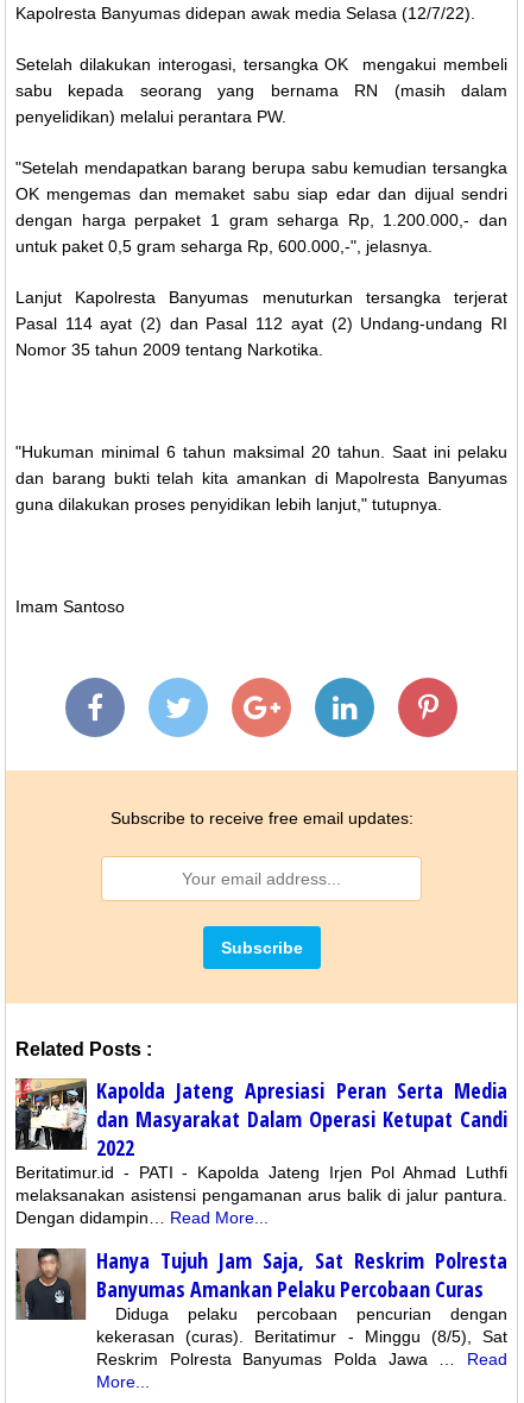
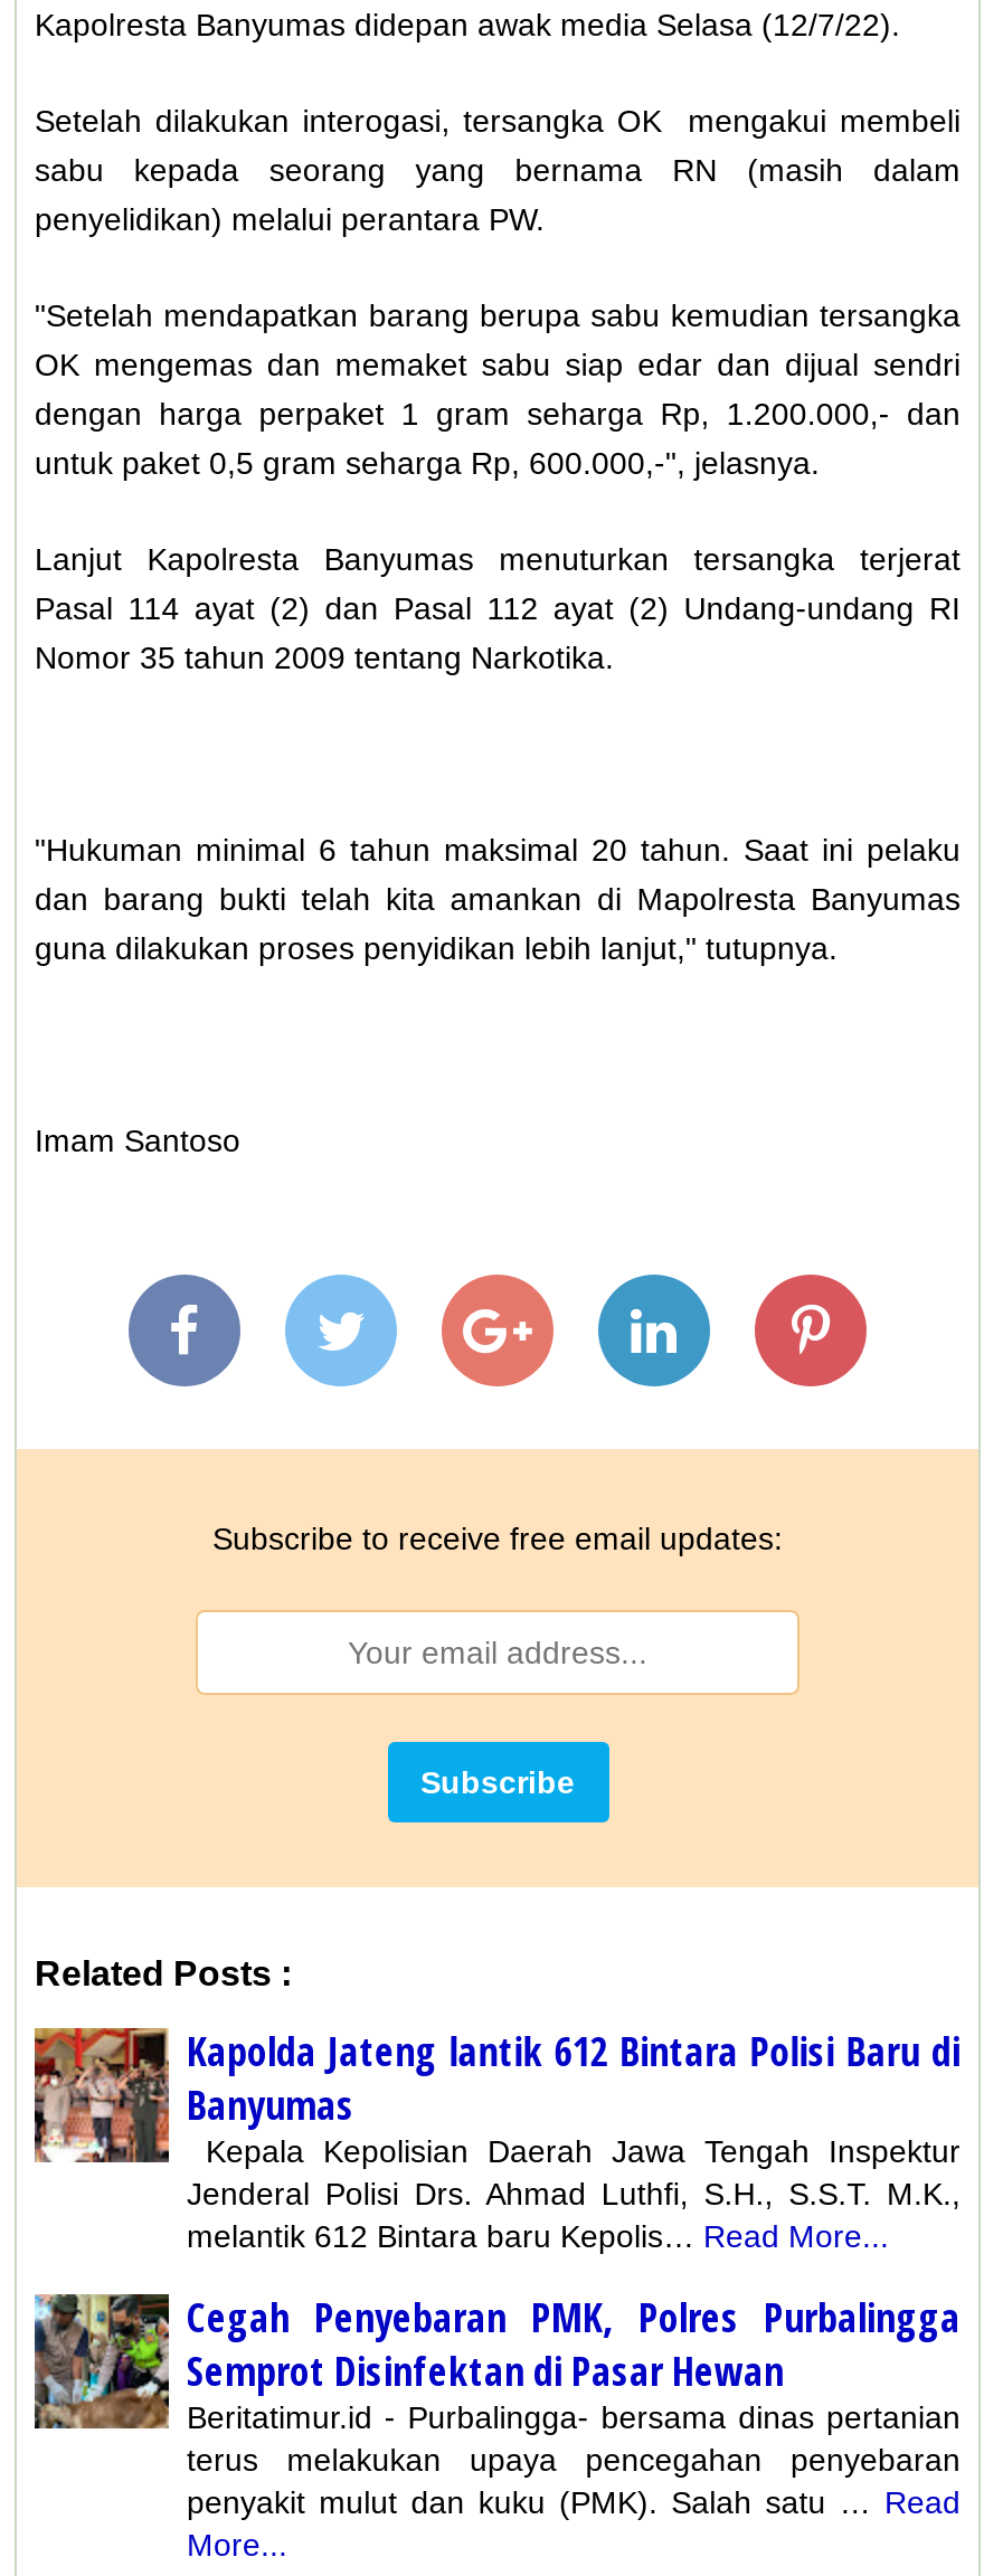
- [image]
- Kapolda Jateng Apresiasi Peran Serta Media
- dan Masyarakat Dalam Operasi Ketupat Candi
- 2022
- Beritatimur.id - PATI - Kapolda Jateng Irjen Pol Ahmad Luthfi
- melaksanakan asistensi pengamanan arus balik di jalur pantura.
- Dengan didampin… Read More...
+ [image]
+ Kapolda Jateng lantik 612 Bintara Polisi Baru di
+ Banyumas
+ Kepala Kepolisian Daerah Jawa Tengah Inspektur
+ Jenderal Polisi Drs. Ahmad Luthfi, S.H., S.S.T. M.K.,
+ melantik 612 Bintara baru Kepolis… Read More...

- [image]
- Hanya Tujuh Jam Saja, Sat Reskrim Polresta
- Banyumas Amankan Pelaku Percobaan Curas
- Diduga pelaku percobaan pencurian dengan
- kekerasan (curas). Beritatimur - Minggu (8/5), Sat
- Reskrim Polresta Banyumas Polda Jawa …
- Read
+ [image]
+ Cegah Penyebaran PMK, Polres Purbalingga
+ Semprot Disinfektan di Pasar Hewan
+ Beritatimur.id - Purbalingga- bersama dinas pertanian
+ terus melakukan upaya pencegahan penyebaran
+ penyakit mulut dan kuku (PMK). Salah satu … Read
